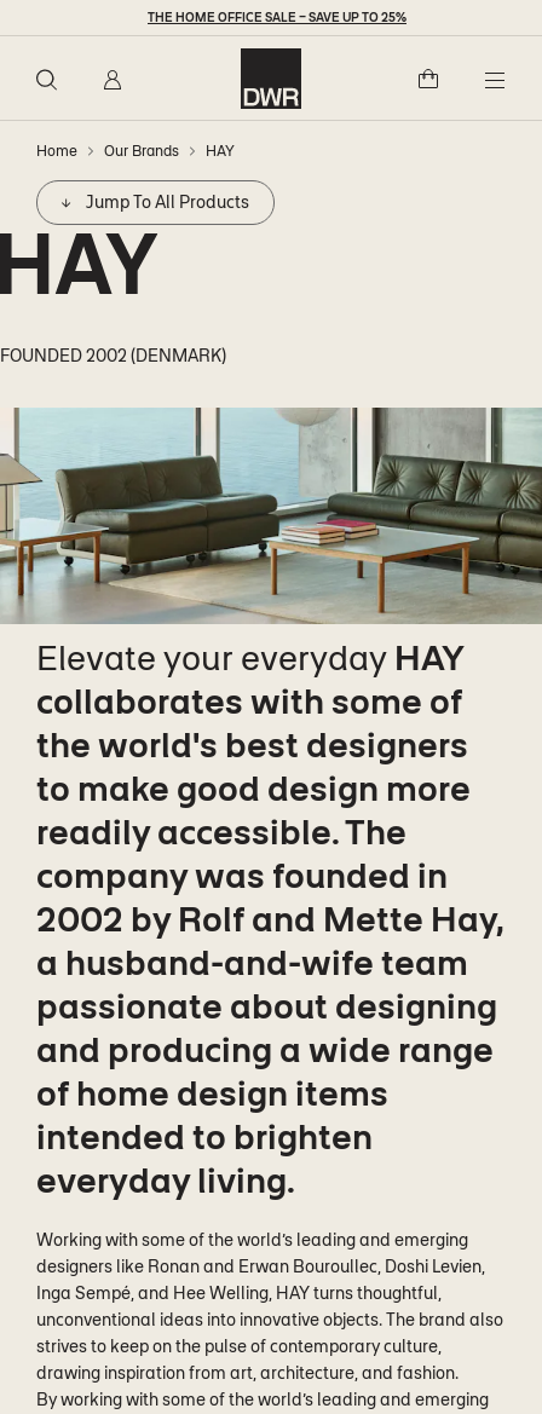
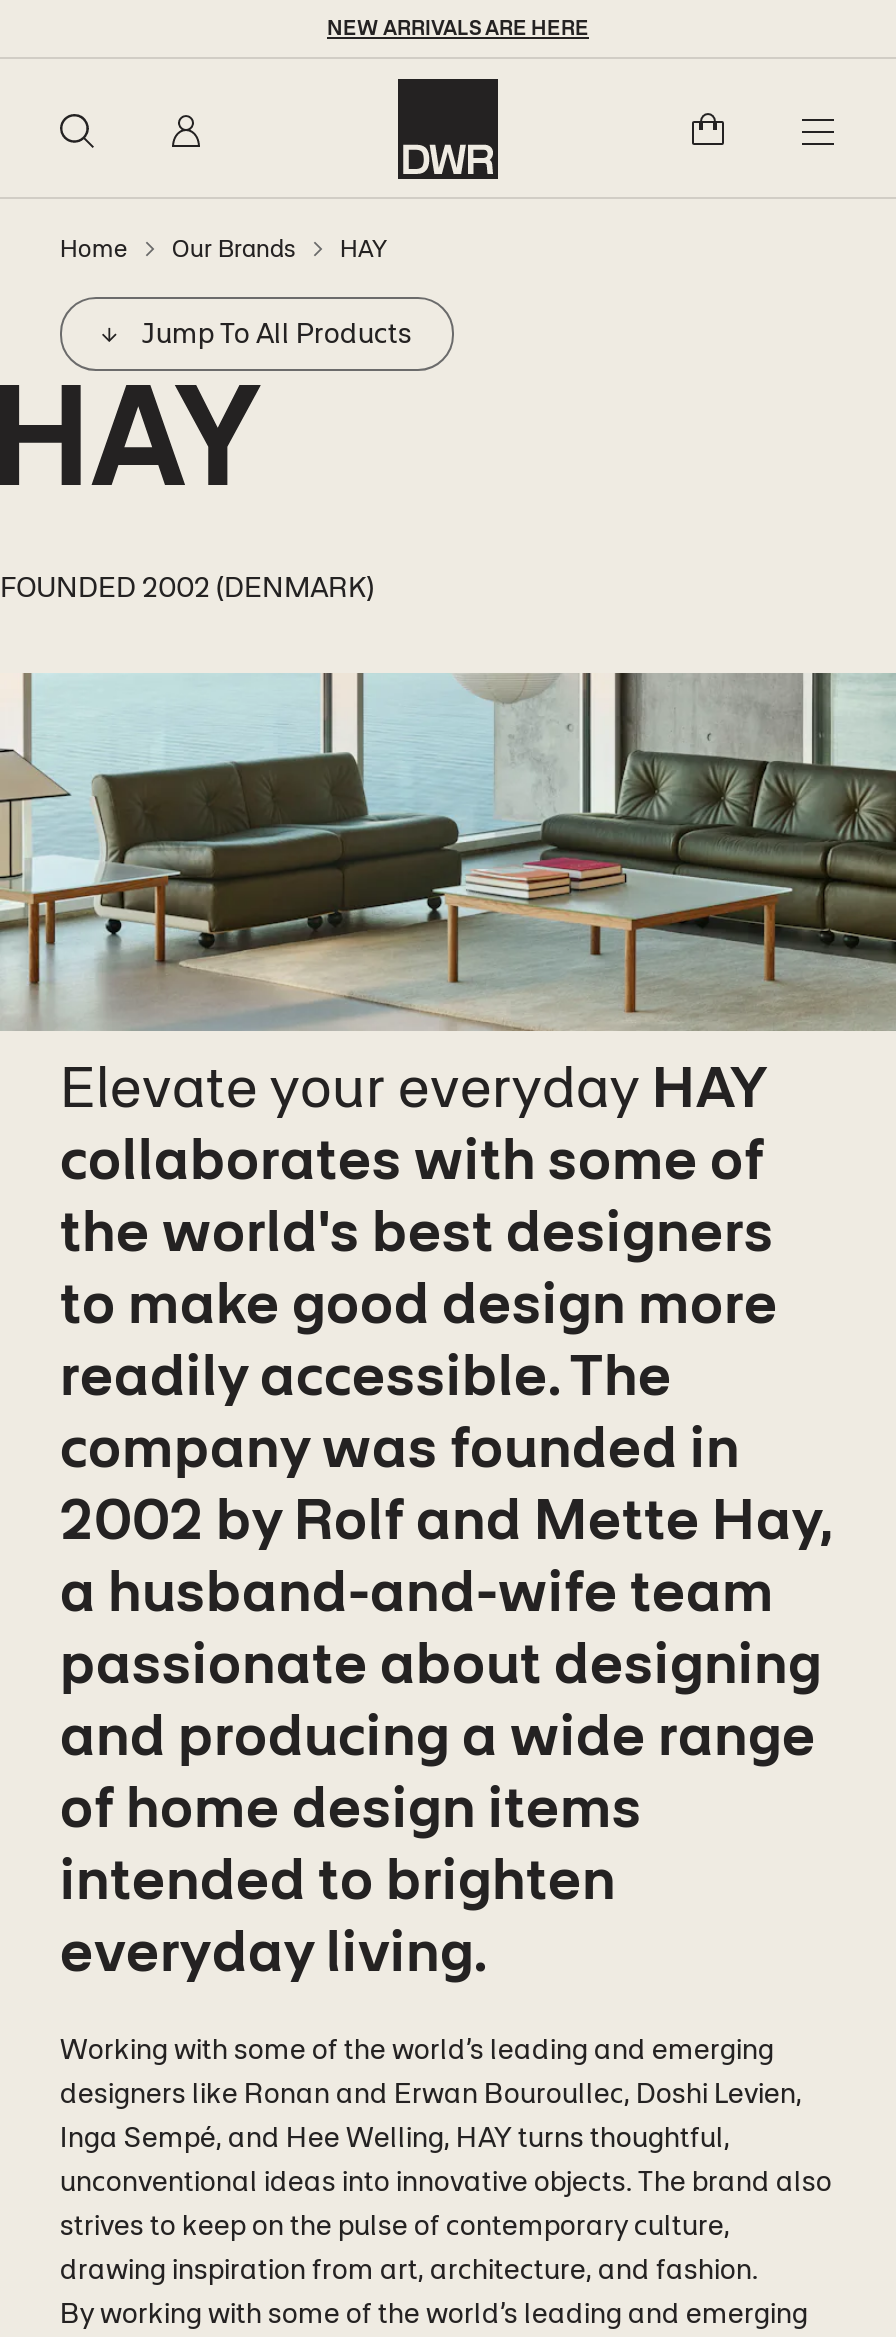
- THE HOME OFFICE SALE – SAVE UP TO 25%
+ NEW ARRIVALS ARE HERE
